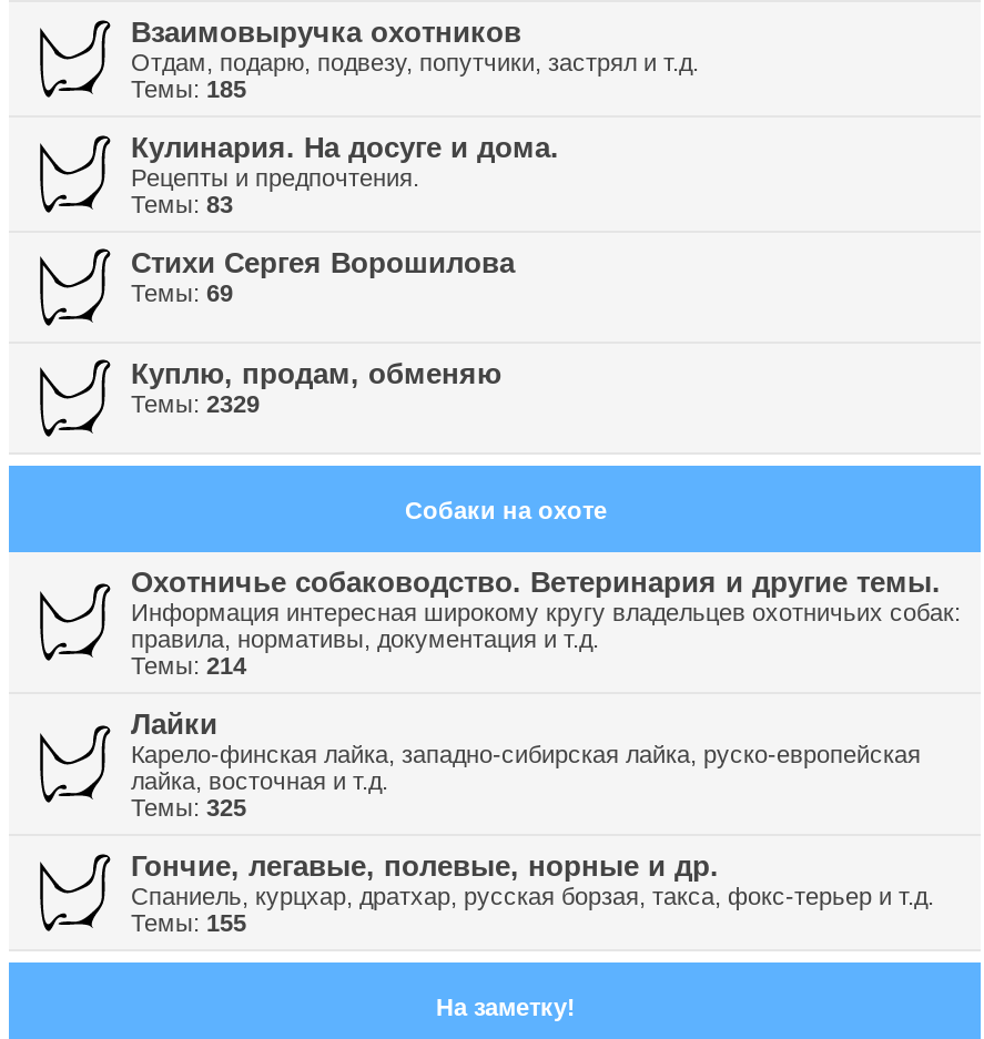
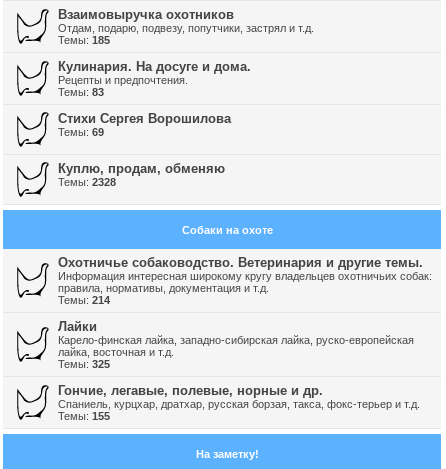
- Темы: 2329
+ Темы: 2328
